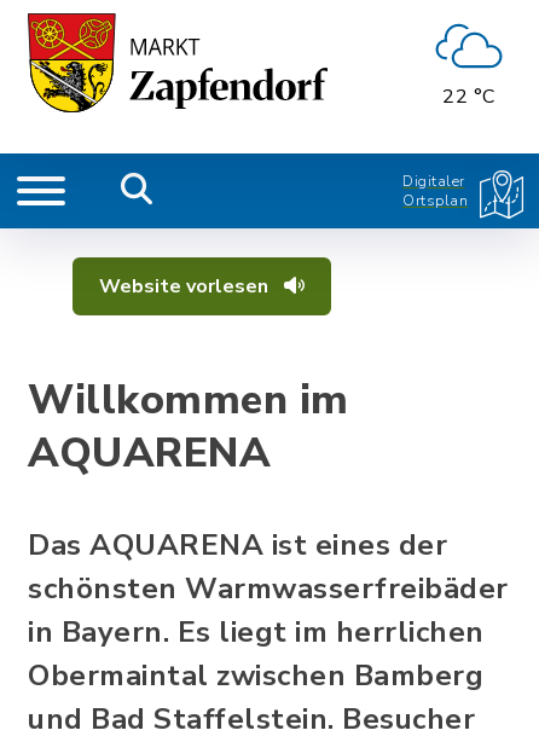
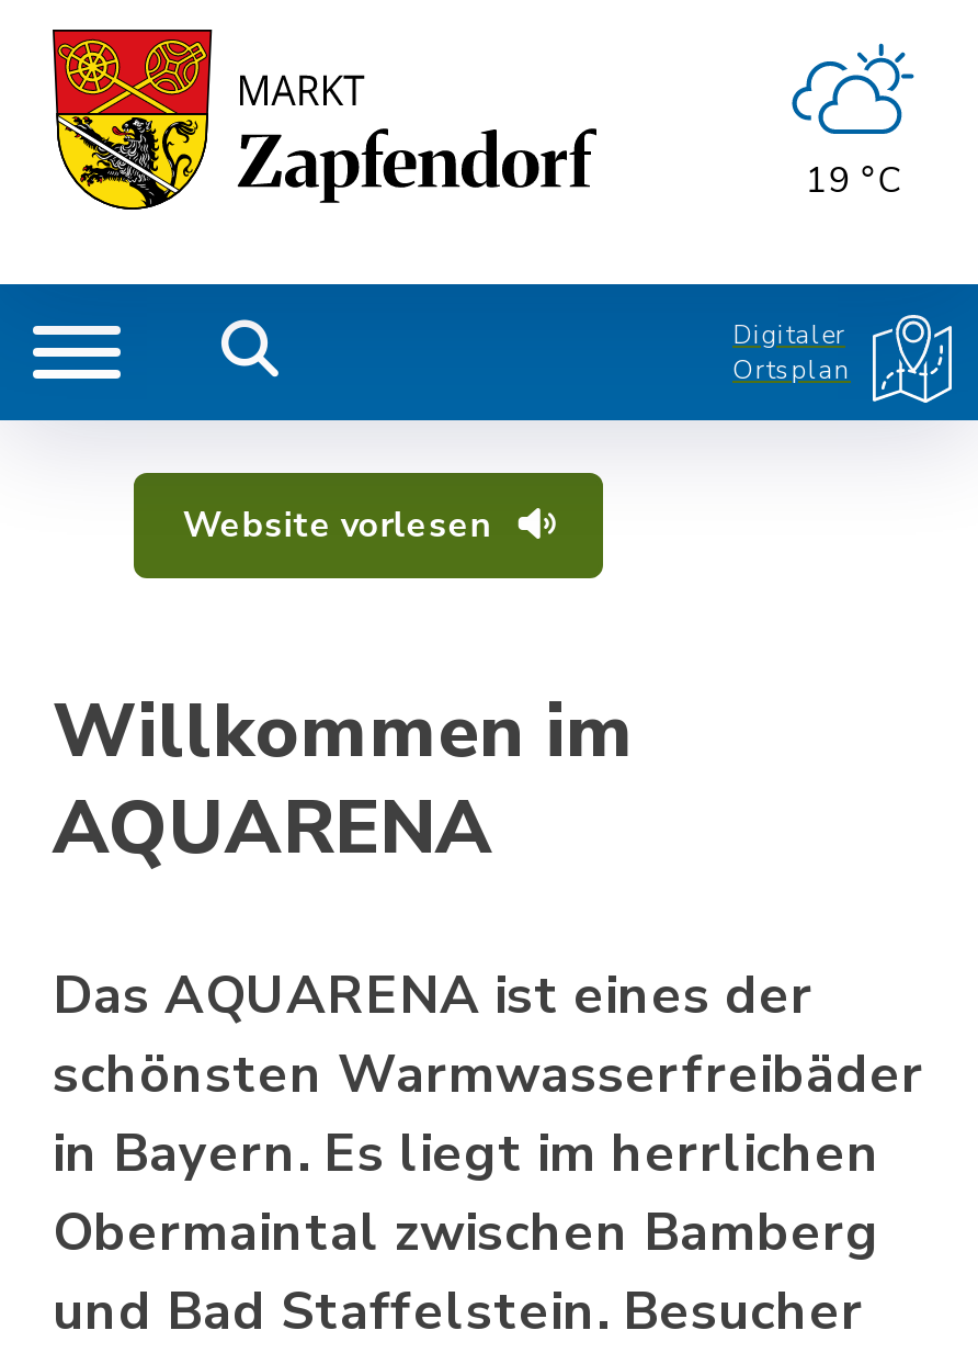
- [image]
- 22 °C
+ [image]
+ 19 °C
